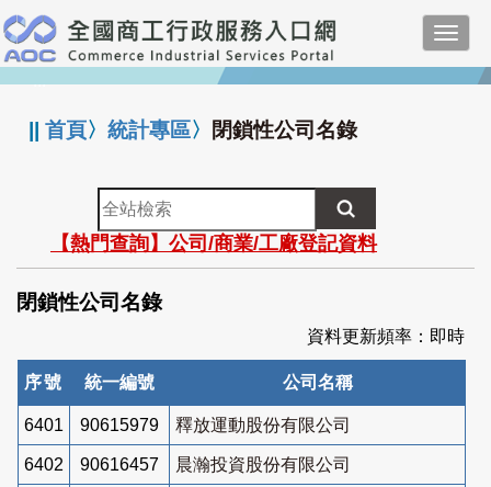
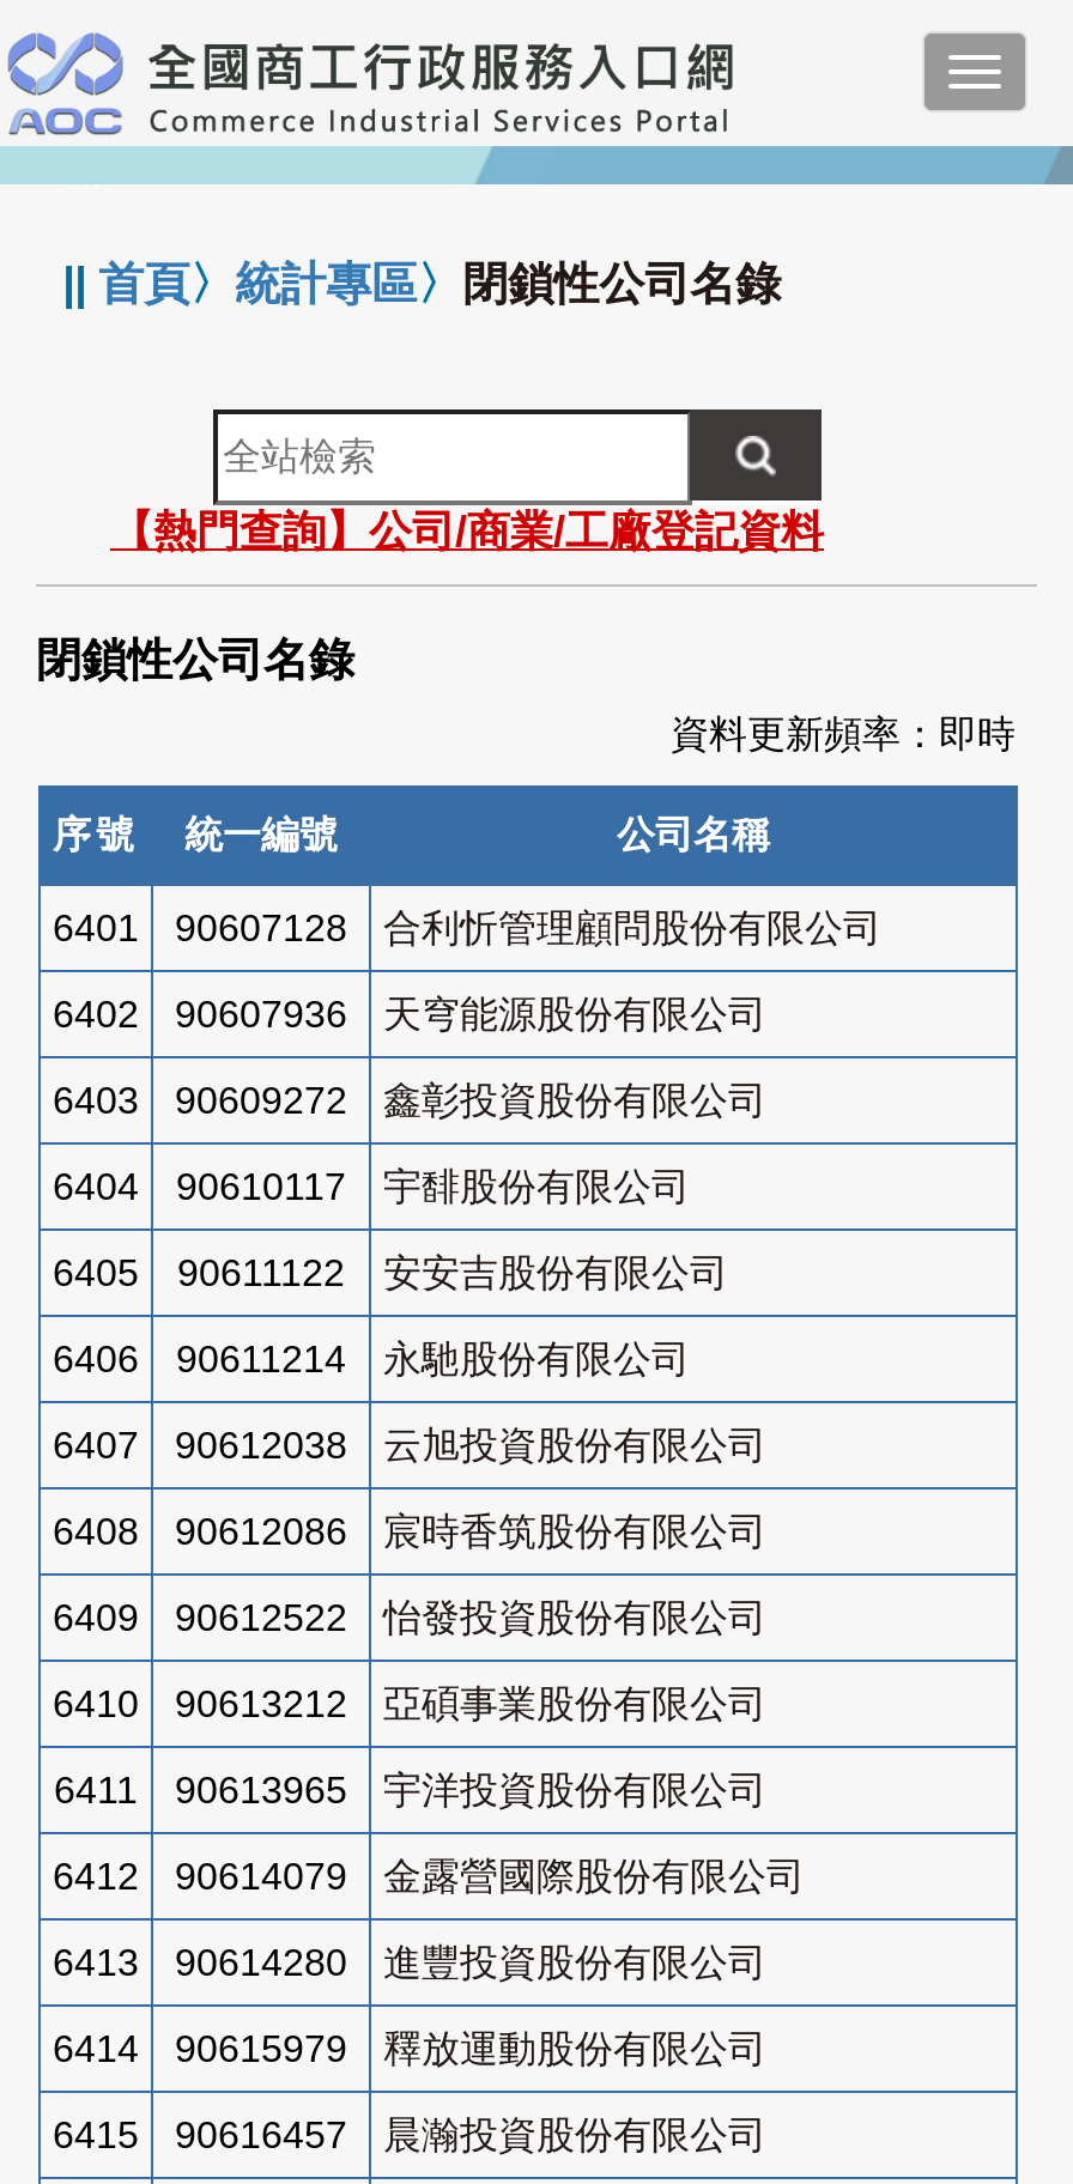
+ 90607128
+ 合利忻管理顧問股份有限公司
+ 6402
+ 90607936
+ 天穹能源股份有限公司
+ 6403
+ 90609272
+ 鑫彰投資股份有限公司
+ 6404
+ 90610117
+ 宇馡股份有限公司
+ 6405
+ 90611122
+ 安安吉股份有限公司
+ 6406
+ 90611214
+ 永馳股份有限公司
+ 6407
+ 90612038
+ 云旭投資股份有限公司
+ 6408
+ 90612086
+ 宸時香筑股份有限公司
+ 6409
+ 90612522
+ 怡發投資股份有限公司
+ 6410
+ 90613212
+ 亞碩事業股份有限公司
+ 6411
+ 90613965
+ 宇洋投資股份有限公司
+ 6412
+ 90614079
+ 金露營國際股份有限公司
+ 6413
+ 90614280
+ 進豐投資股份有限公司
+ 6414

- 6402 90616457 晨瀚投資股份有限公司
+ 6415 90616457 晨瀚投資股份有限公司
